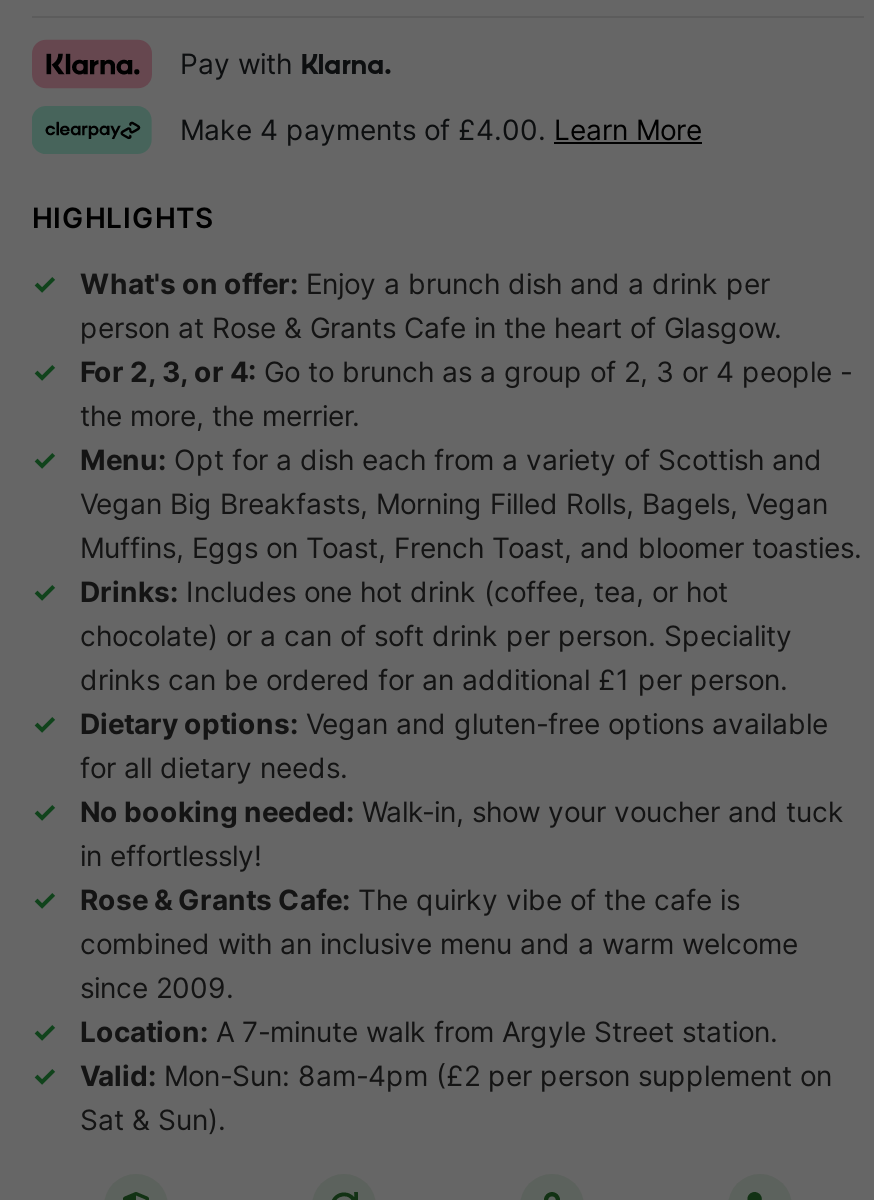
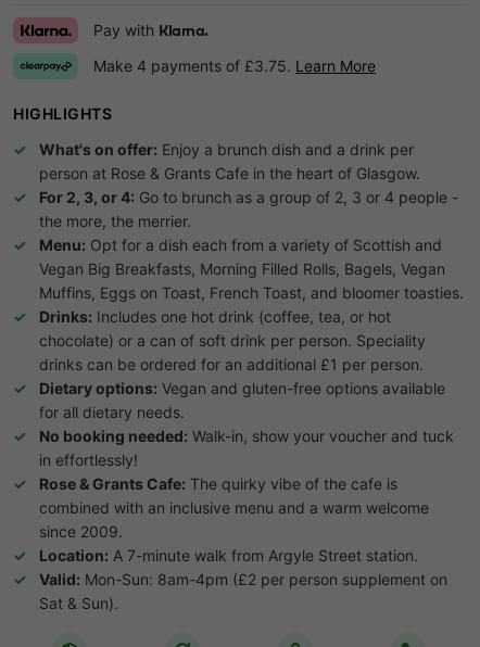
- Make 4 payments of £4.00. Learn More
+ Make 4 payments of £3.75. Learn More
